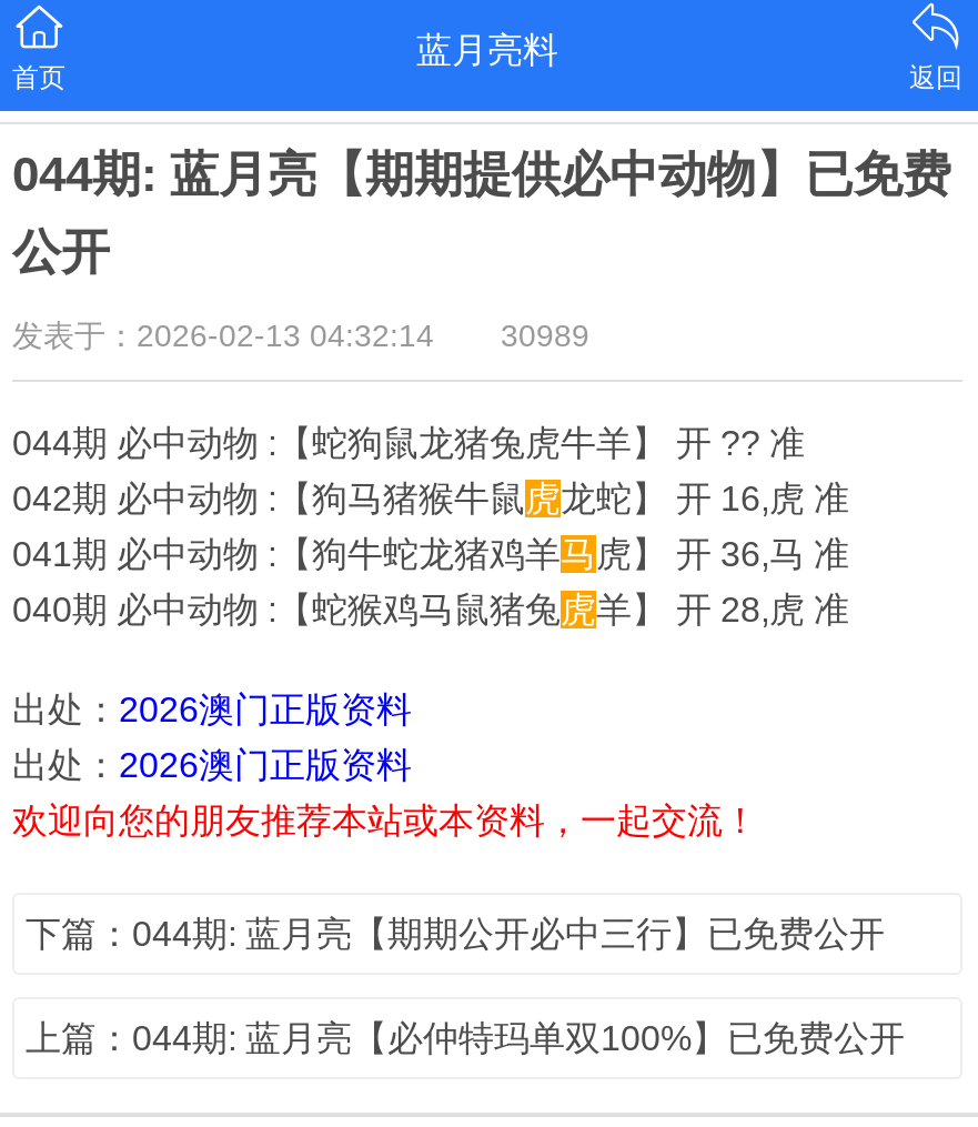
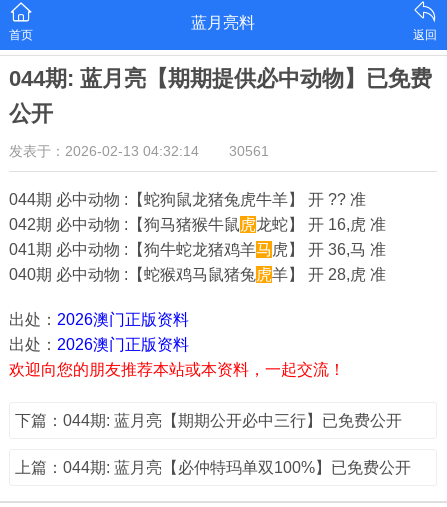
- 发表于：2026-02-13 04:32:14 30989
+ 发表于：2026-02-13 04:32:14 30561
